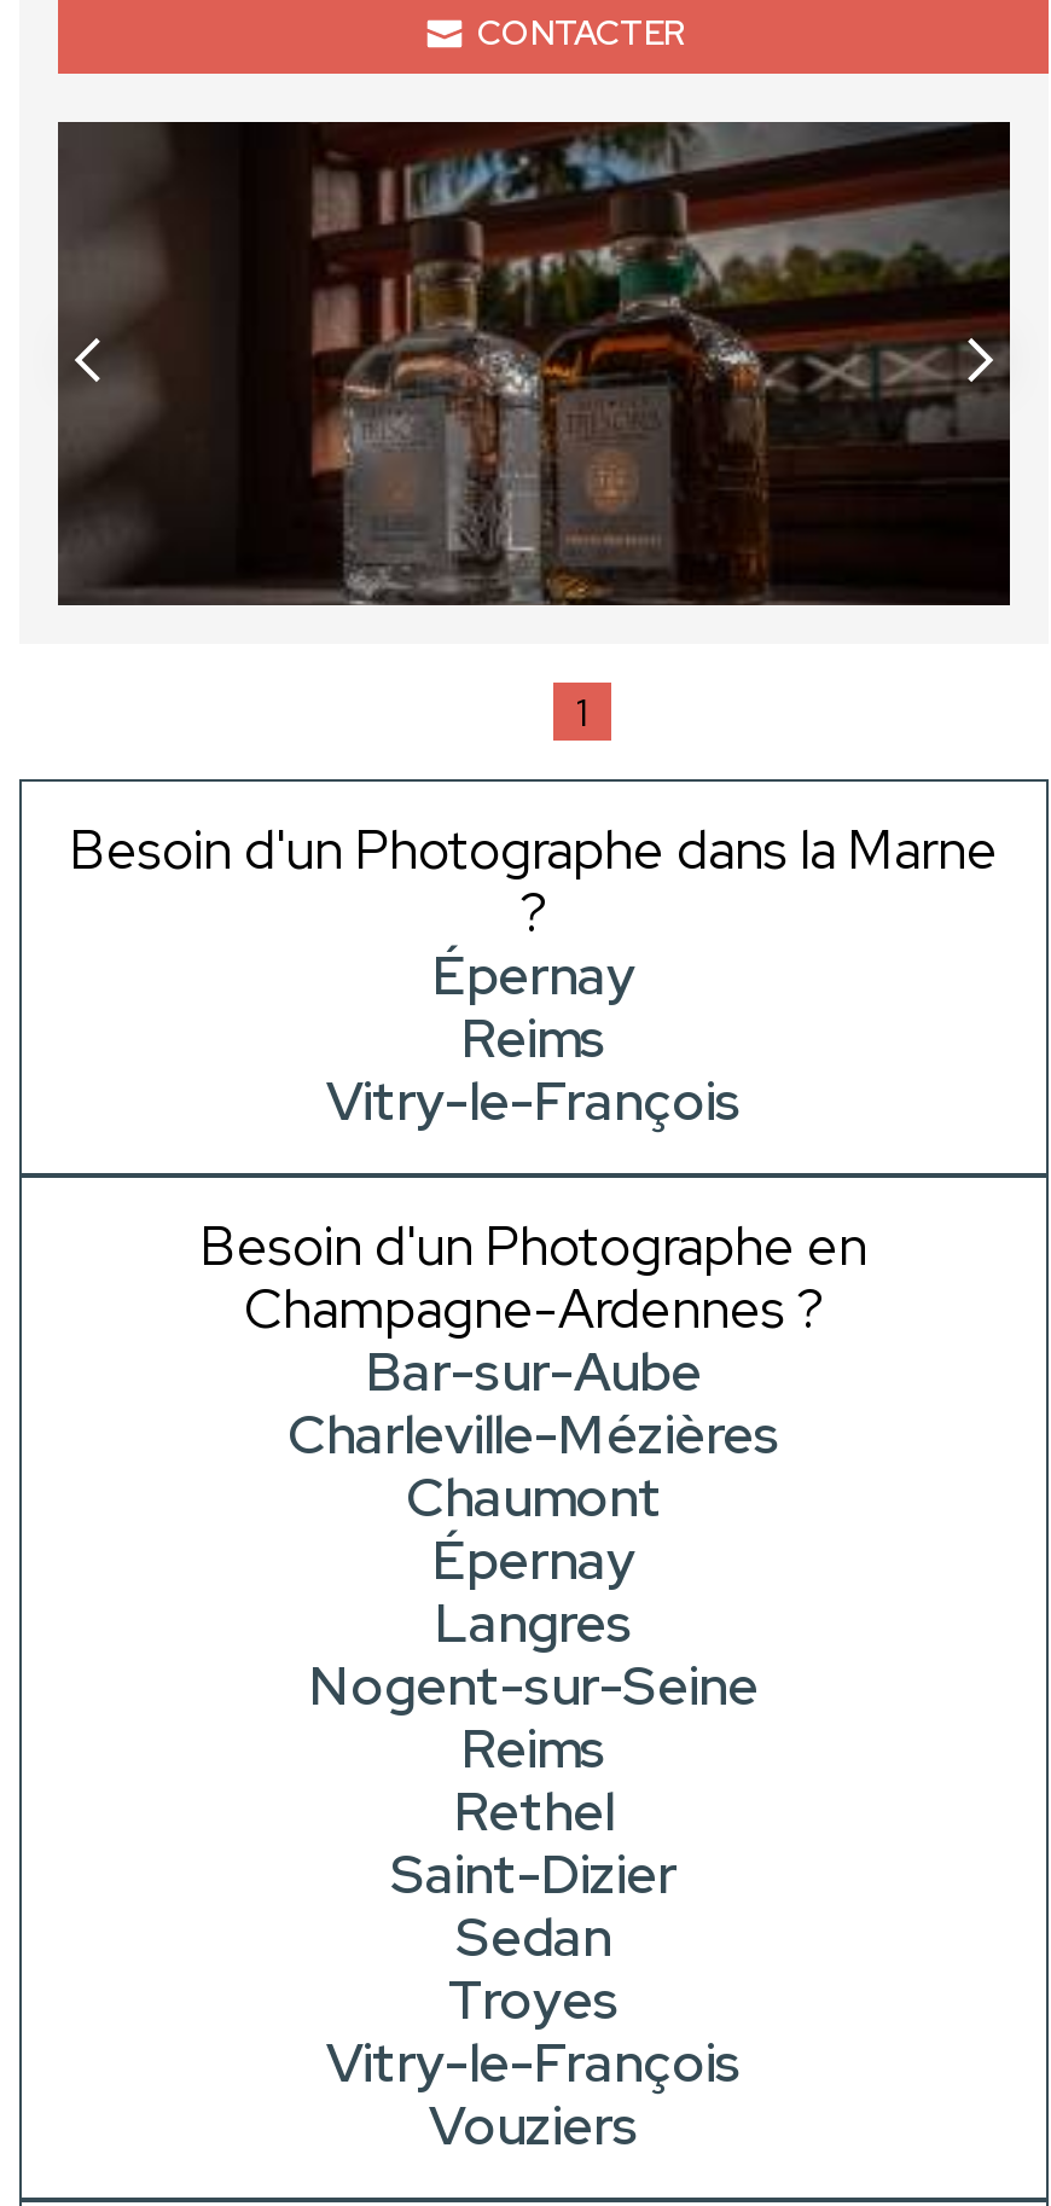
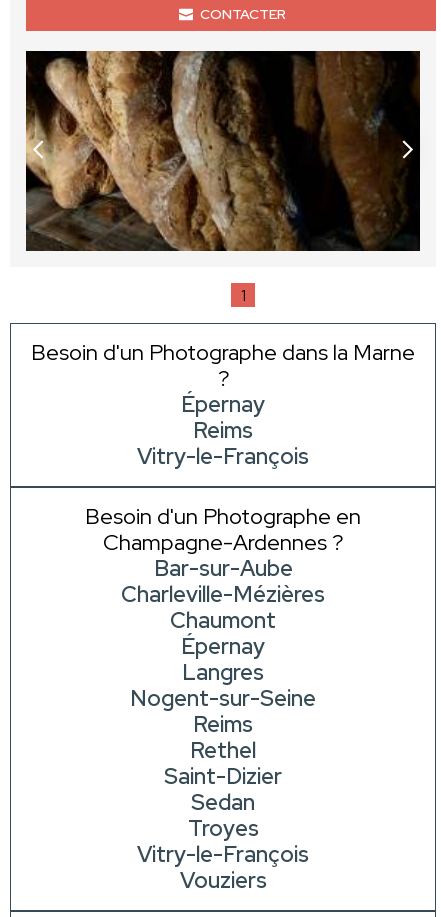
- [image]
+ [image]
